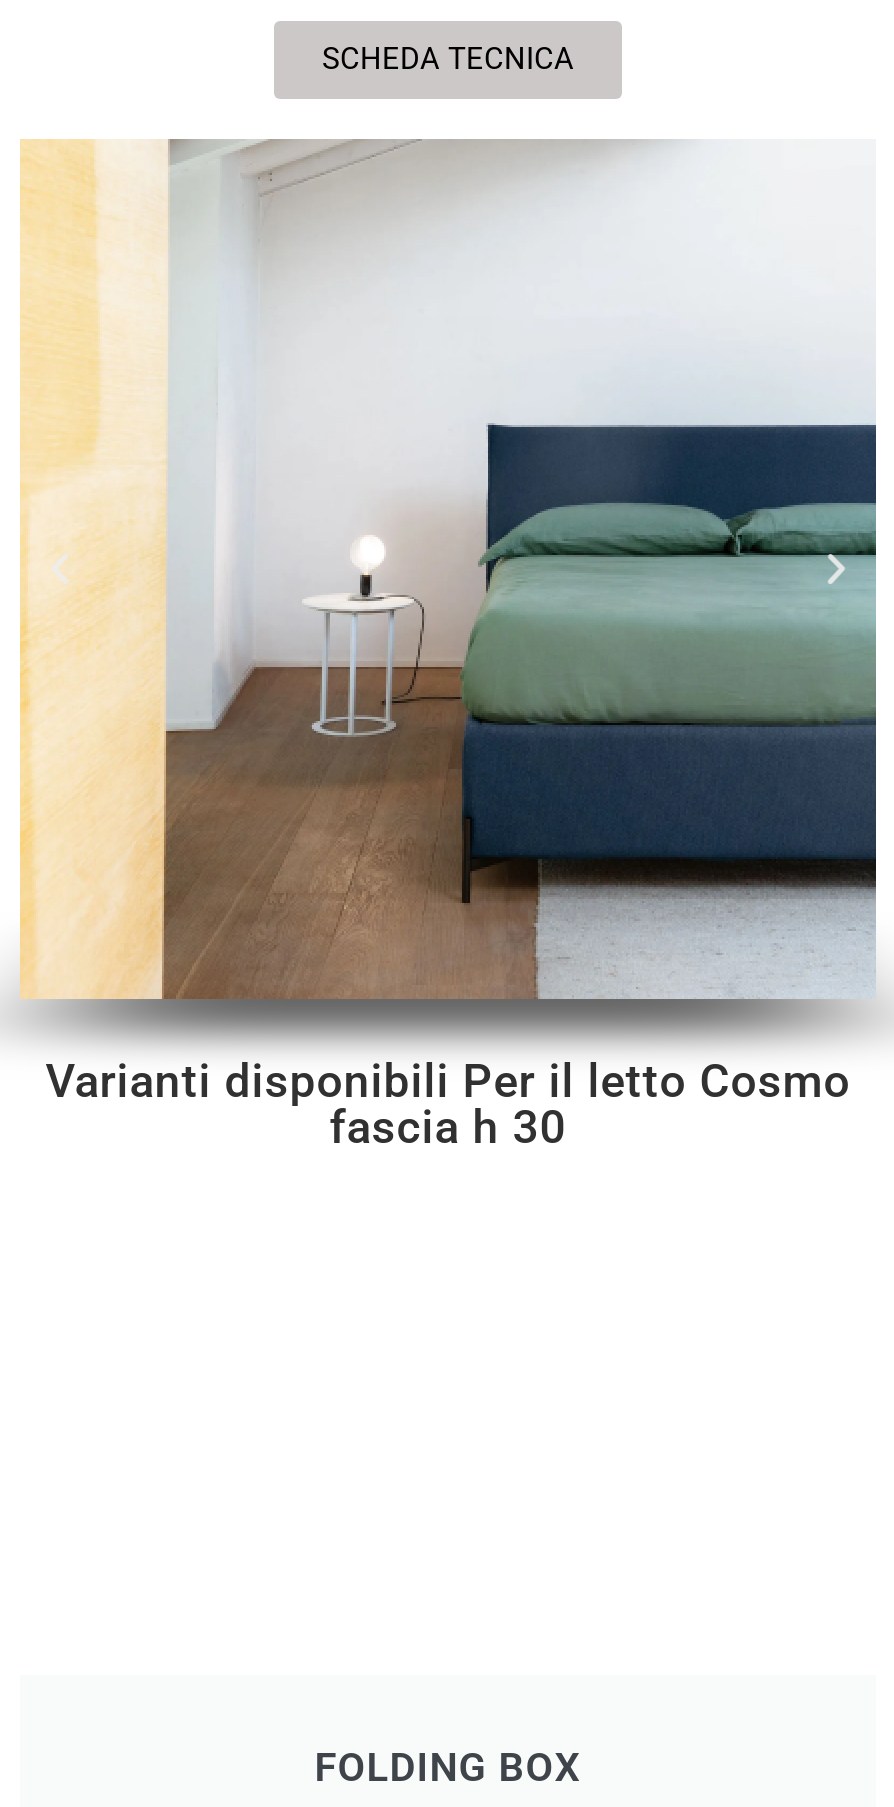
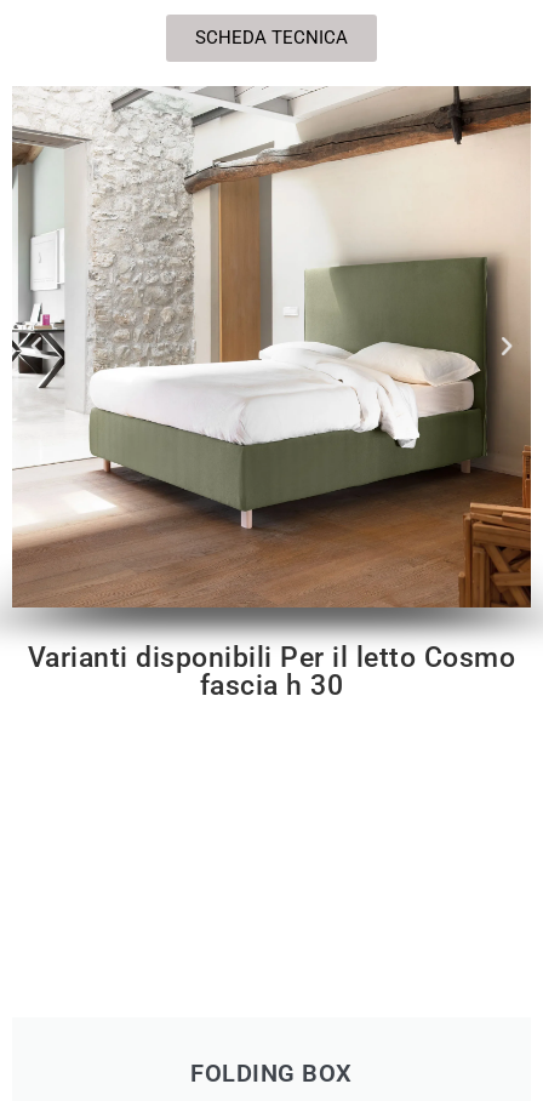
- [image]
+ [image]
